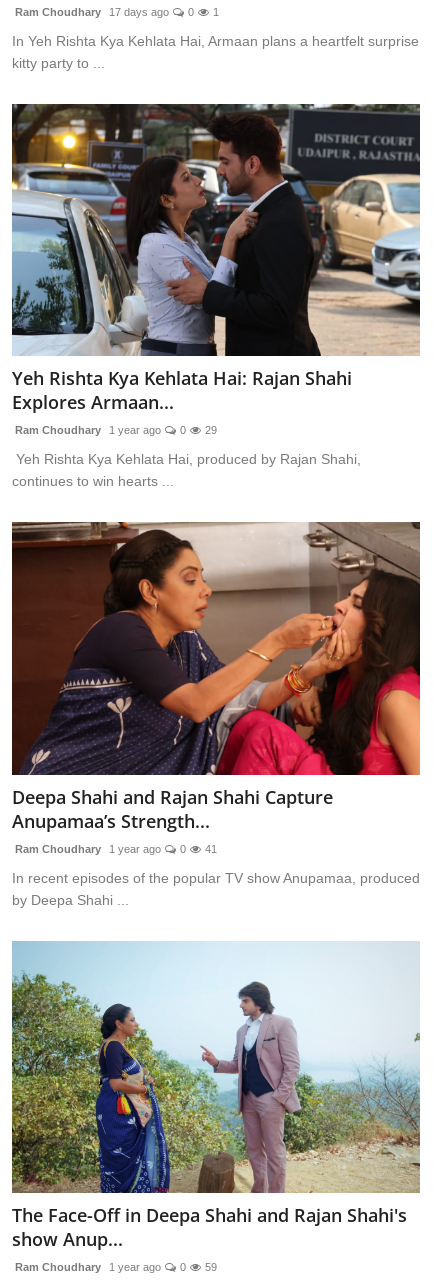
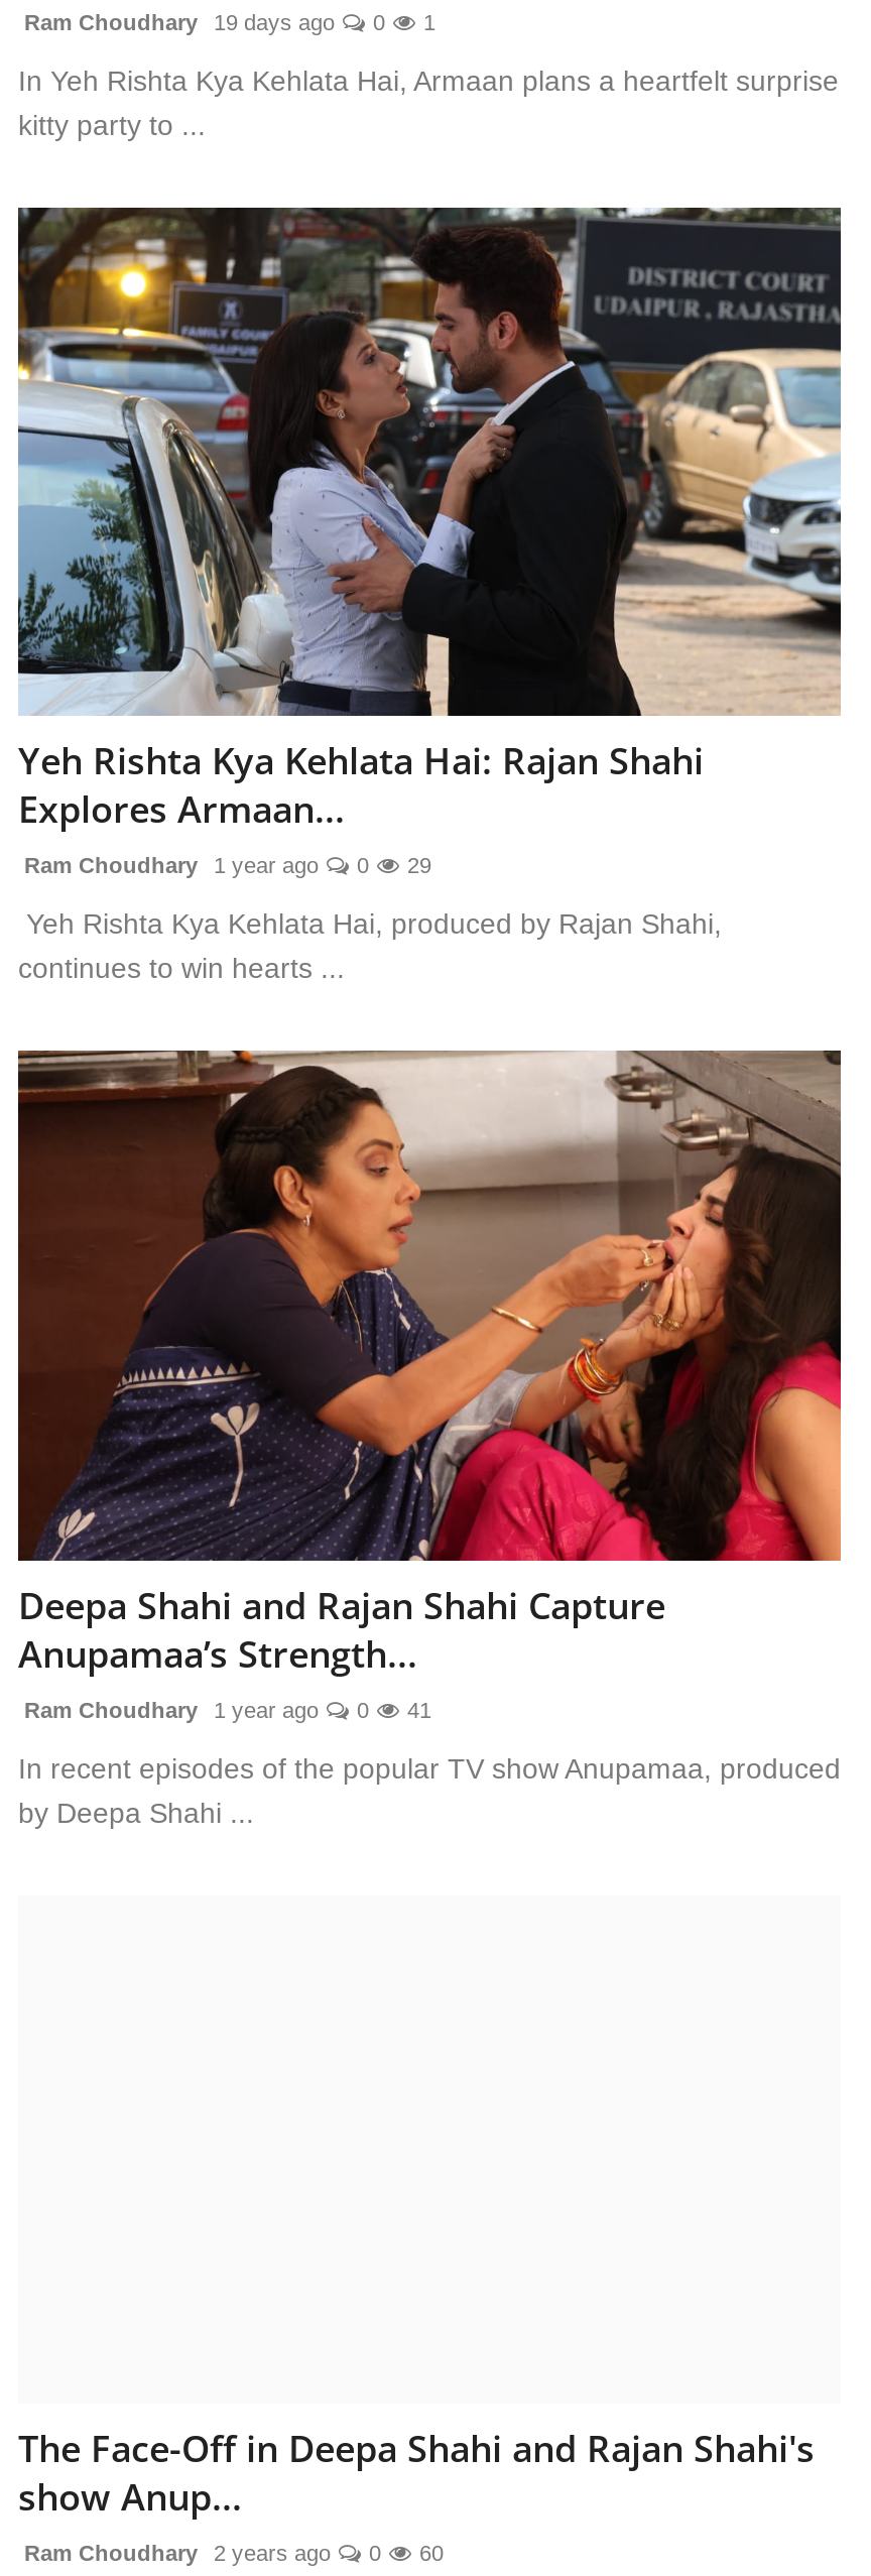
- Ram Choudhary 17 days ago
+ Ram Choudhary 19 days ago

- [image]

- Ram Choudhary 1 year ago
+ Ram Choudhary 2 years ago

- 59
+ 60
